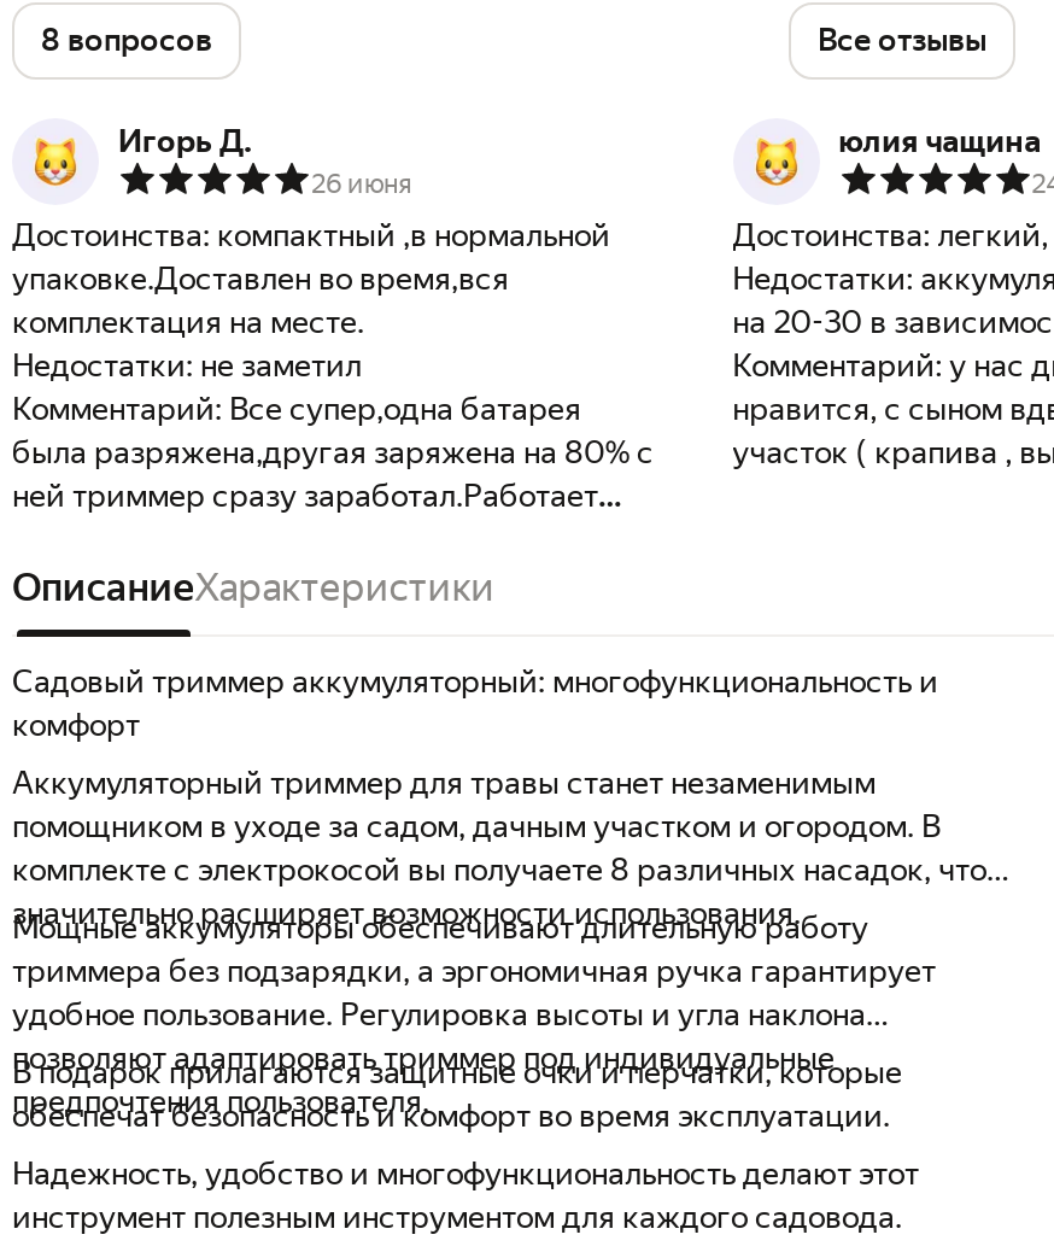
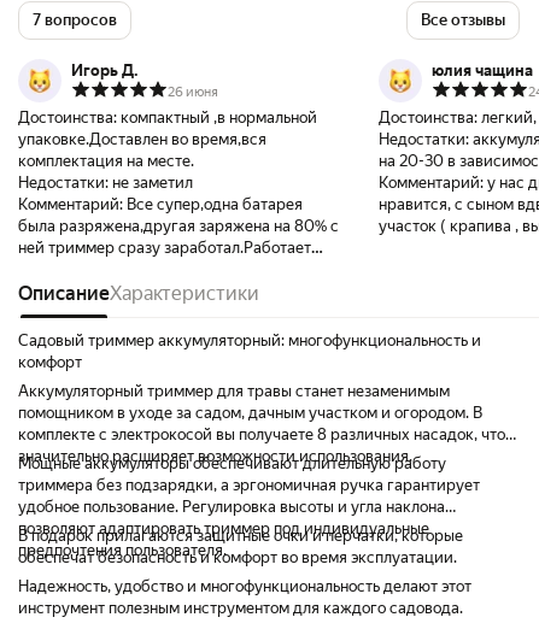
- 8 вопросов
+ 7 вопросов
